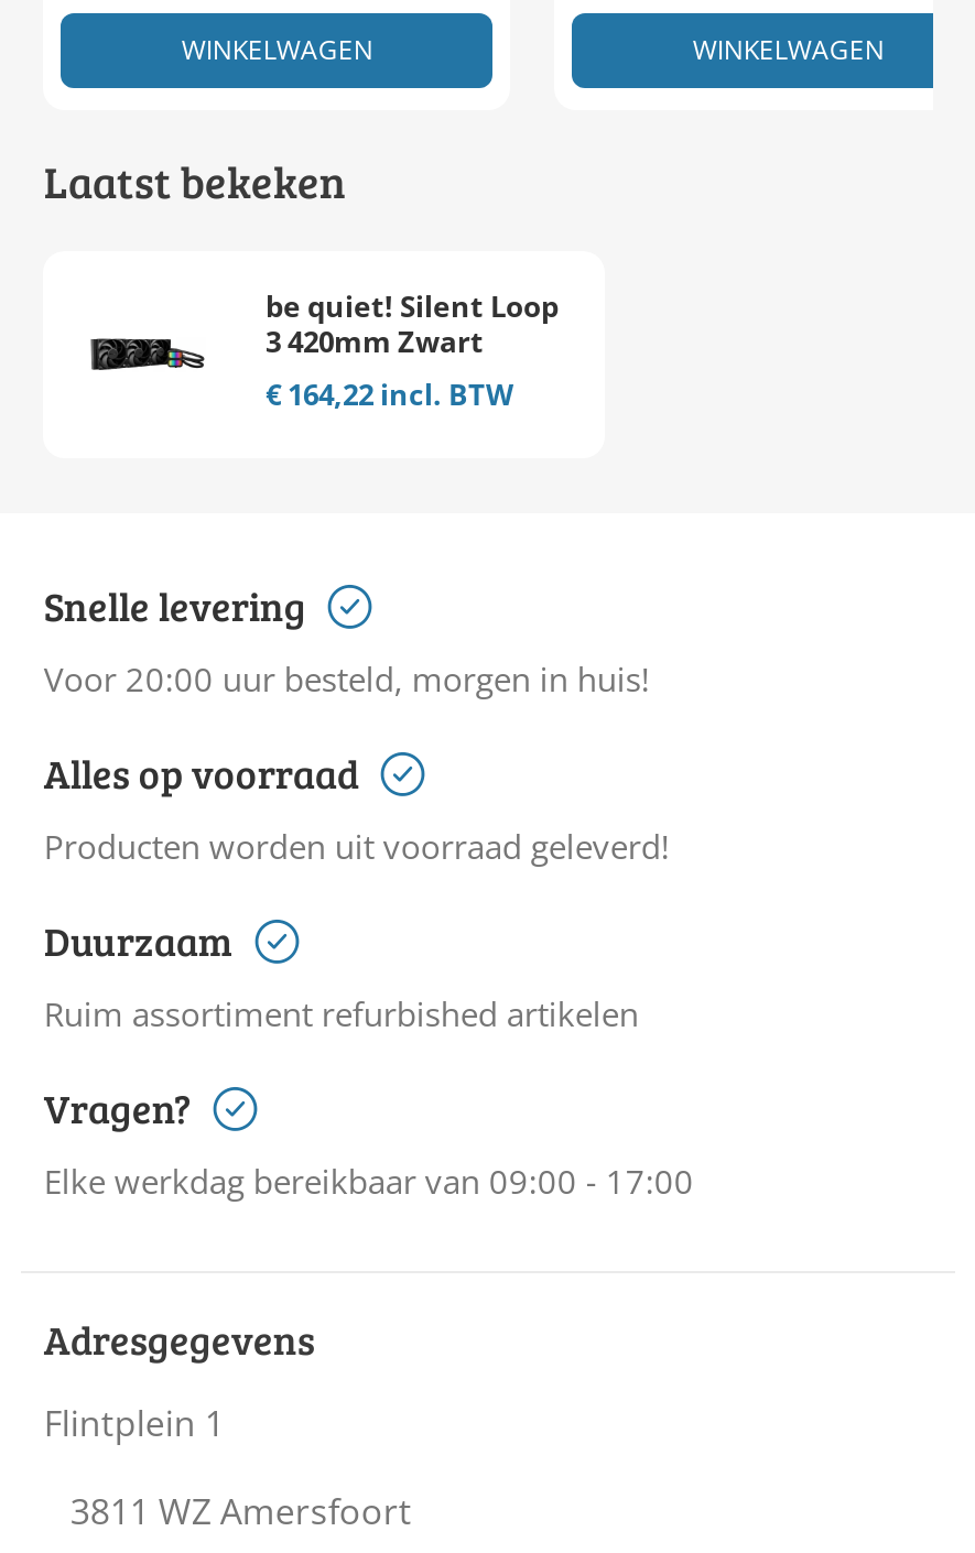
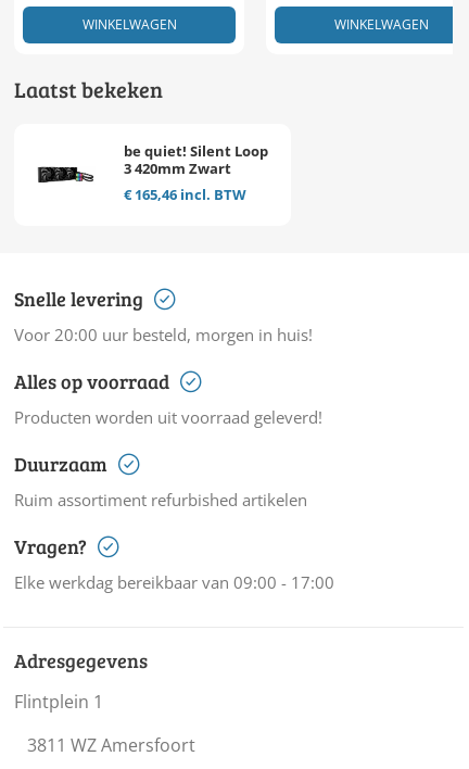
- € 164,22 incl. BTW
+ € 165,46 incl. BTW
